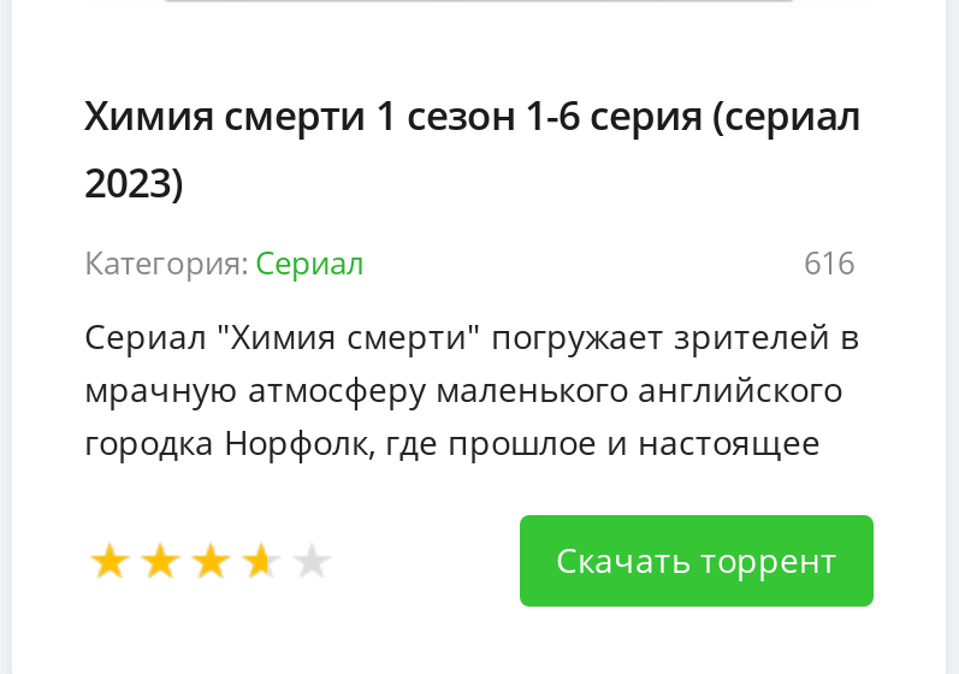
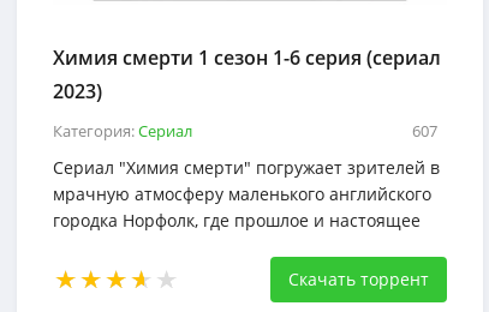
- 616
+ 607
